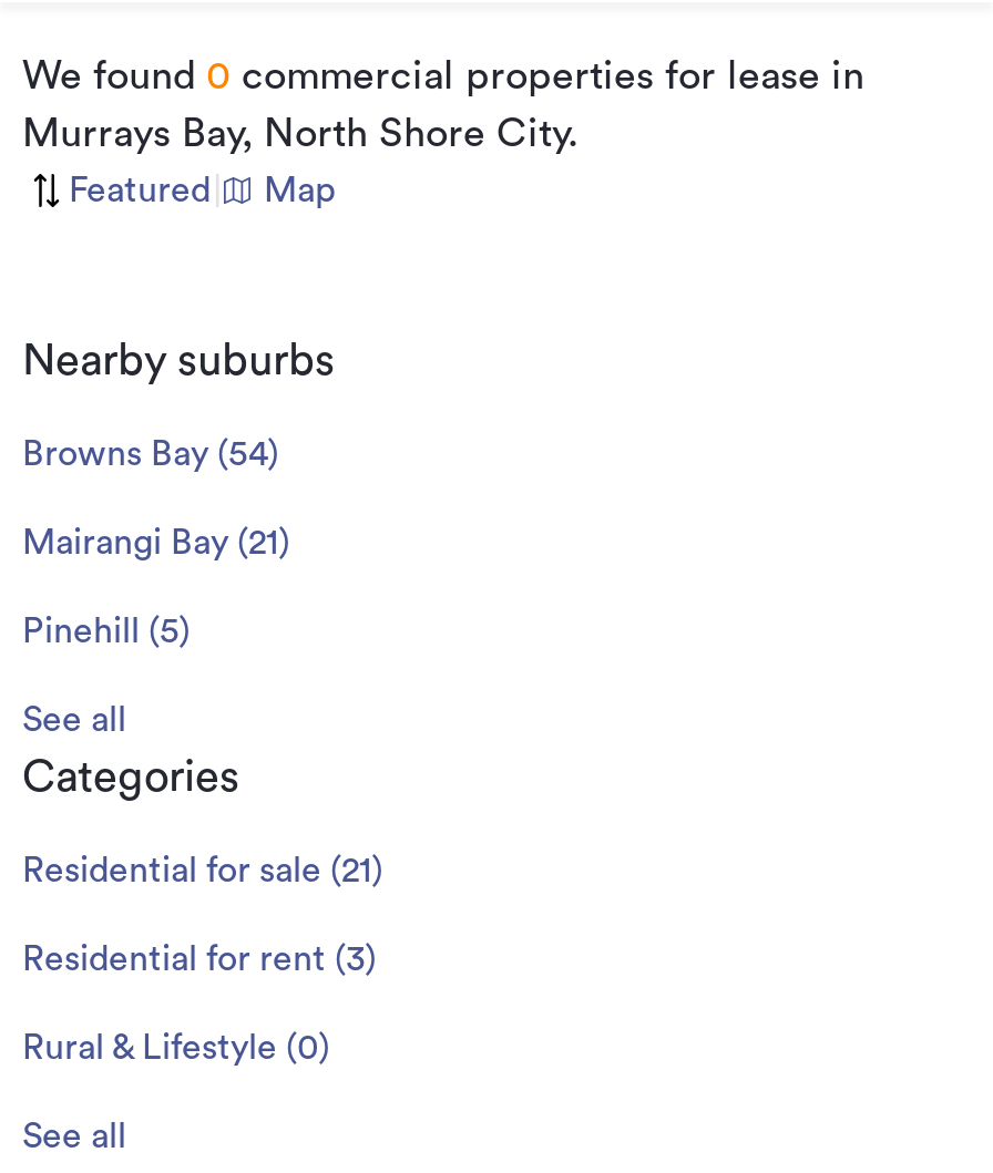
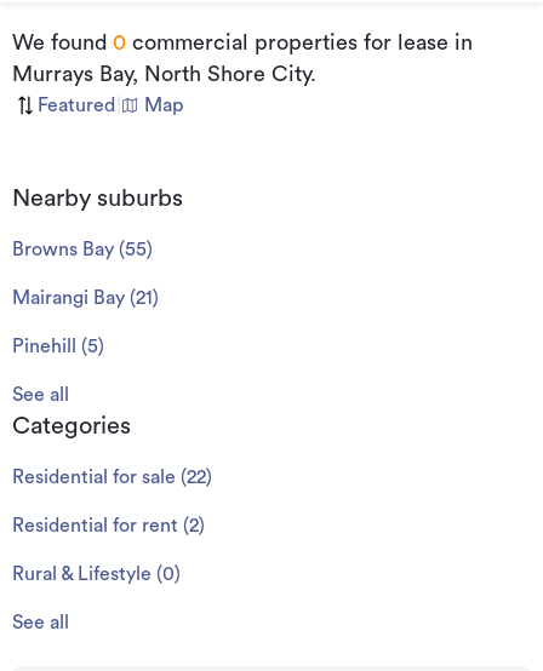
- Browns Bay (54)
+ Browns Bay (55)

- Residential for sale (21)
+ Residential for sale (22)

- Residential for rent (3)
+ Residential for rent (2)
